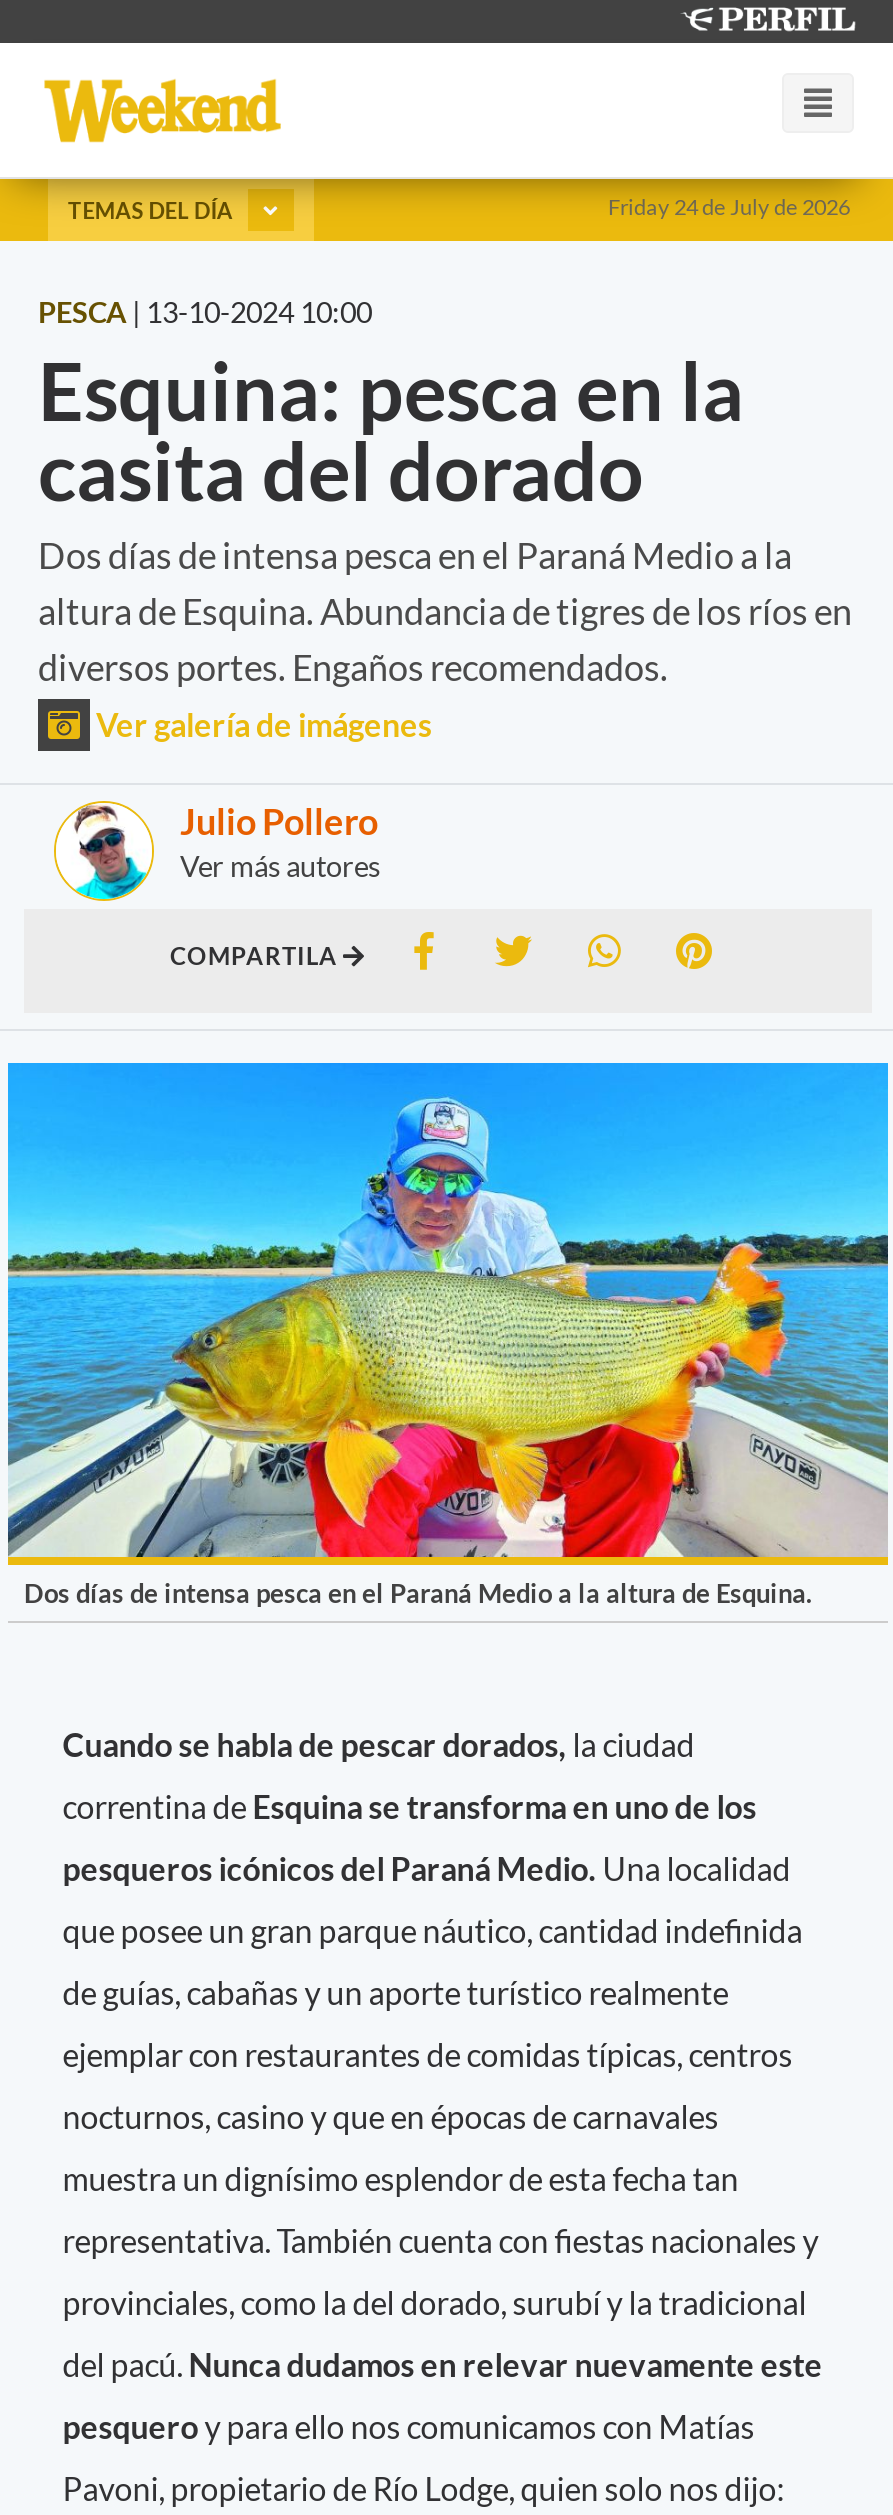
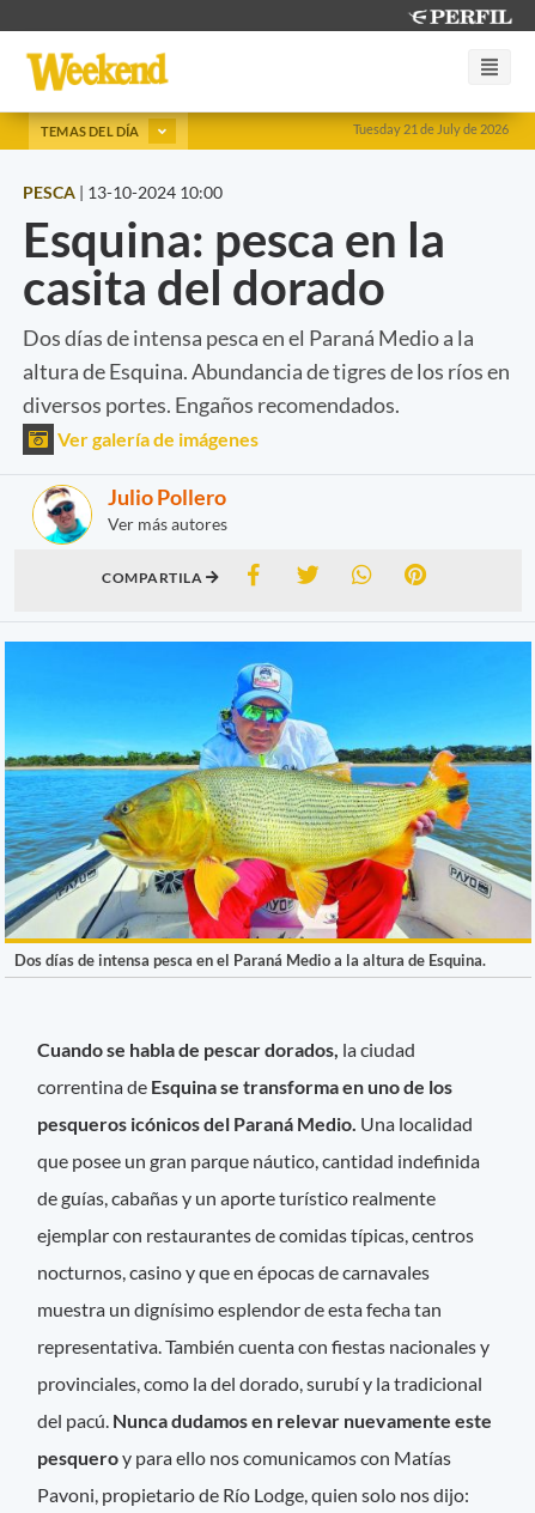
- Friday 24 de July de 2026
+ Tuesday 21 de July de 2026
